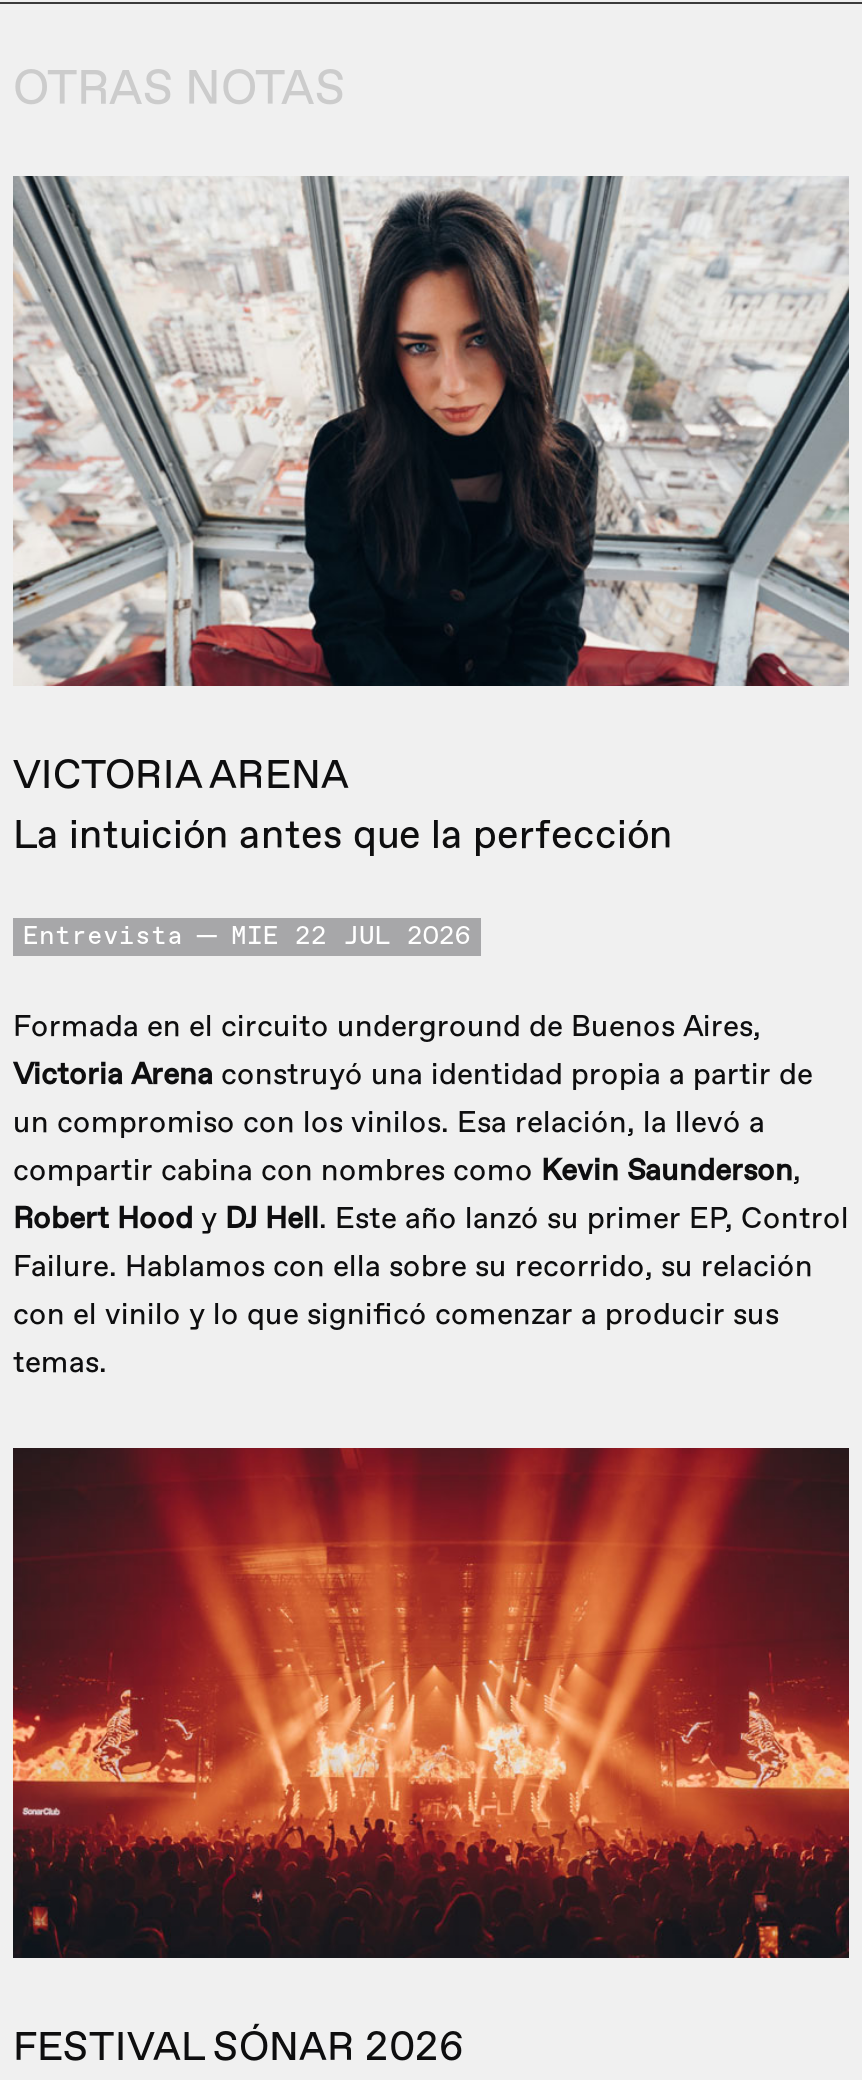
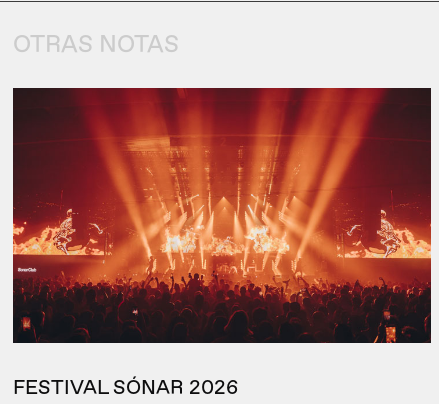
- [image]
- VICTORIA ARENA
- La intuición antes que la perfección
- Entrevista
- MIE 22 JUL 2026
- Formada en el circuito underground de Buenos Aires,
- Victoria Arena construyó una identidad propia a partir de
- un compromiso con los vinilos. Esa relación, la llevó a
- compartir cabina con nombres como Kevin Saunderson,
- Robert Hood y DJ Hell. Este año lanzó su primer EP, Control
- Failure. Hablamos con ella sobre su recorrido, su relación
- con el vinilo y lo que significó comenzar a producir sus
- temas.
